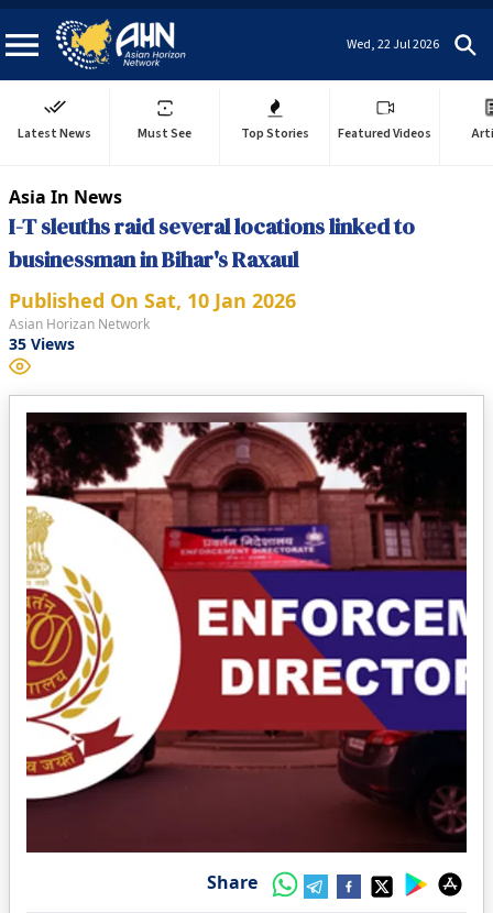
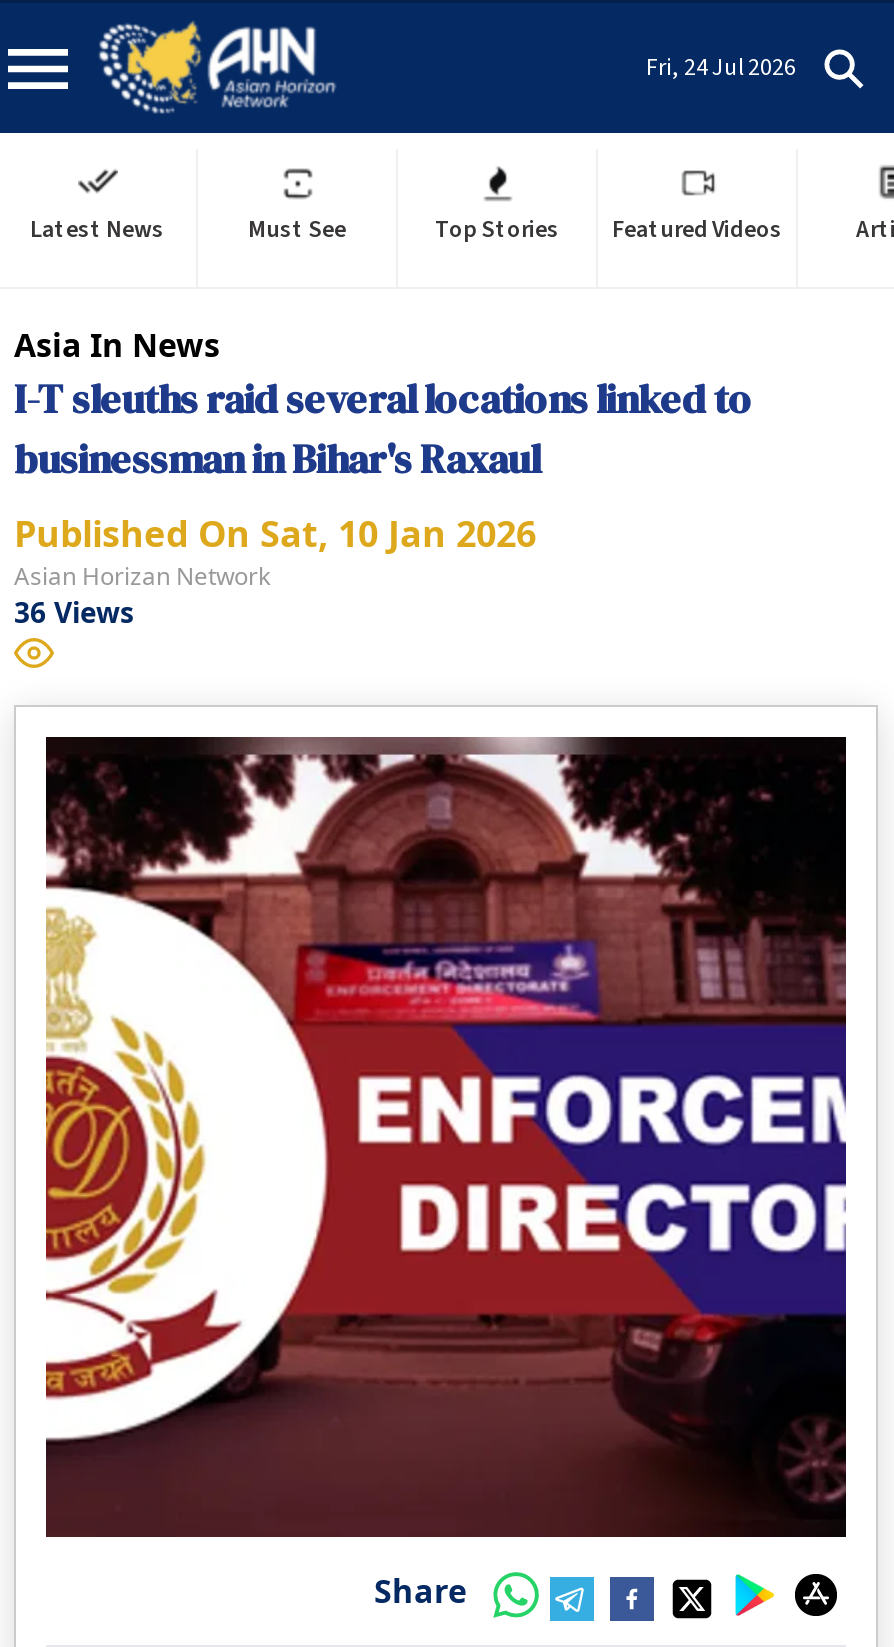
- Wed, 22 Jul 2026
+ Fri, 24 Jul 2026

- 35 Views
+ 36 Views
